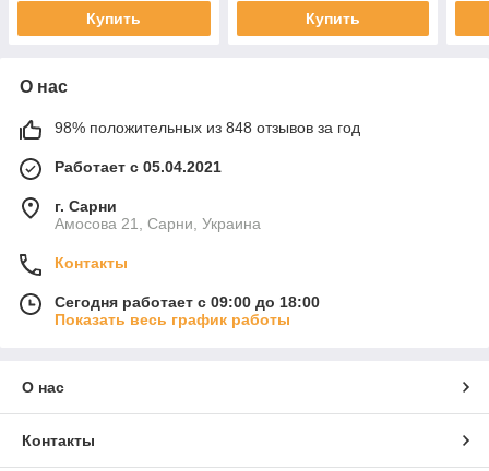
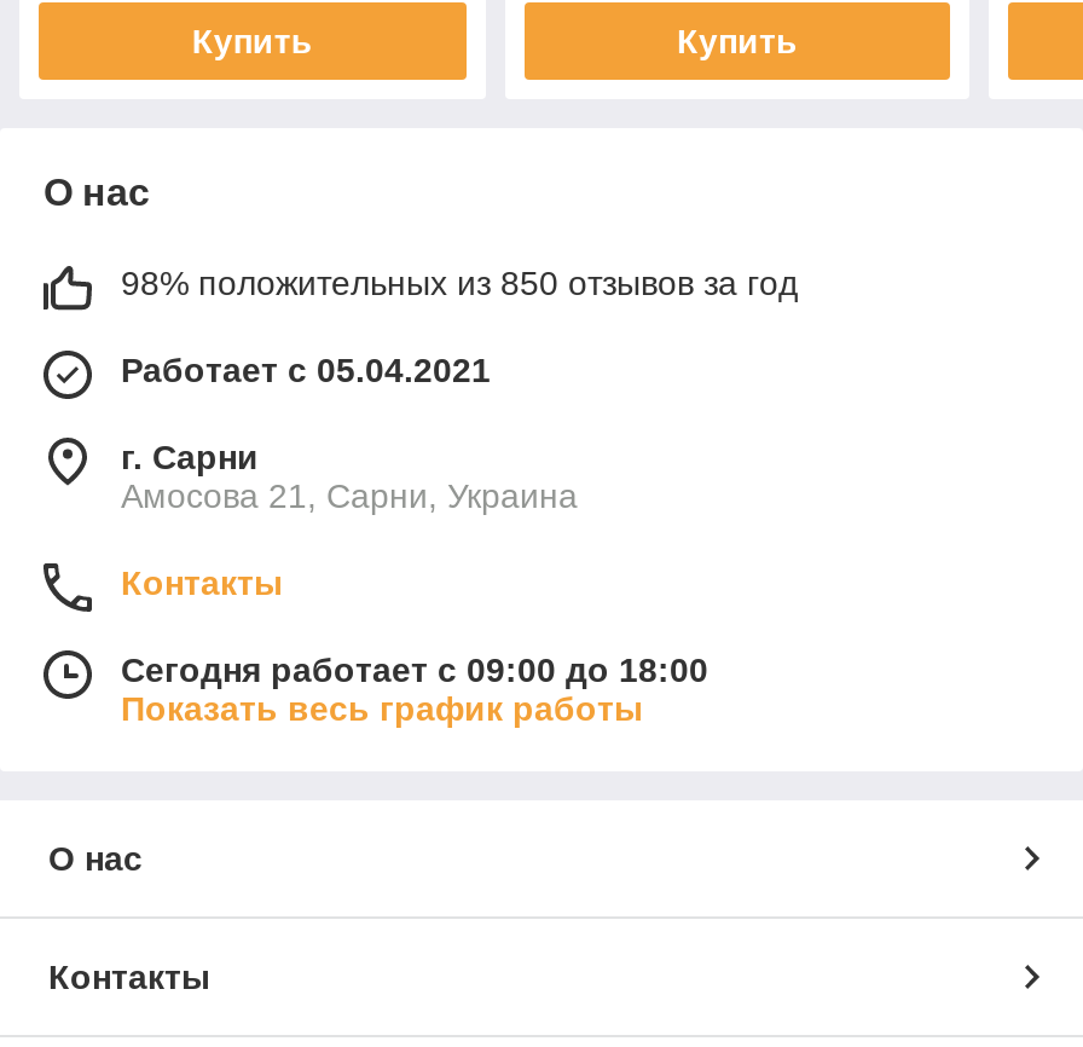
- 98% положительных из 848 отзывов за год
+ 98% положительных из 850 отзывов за год
